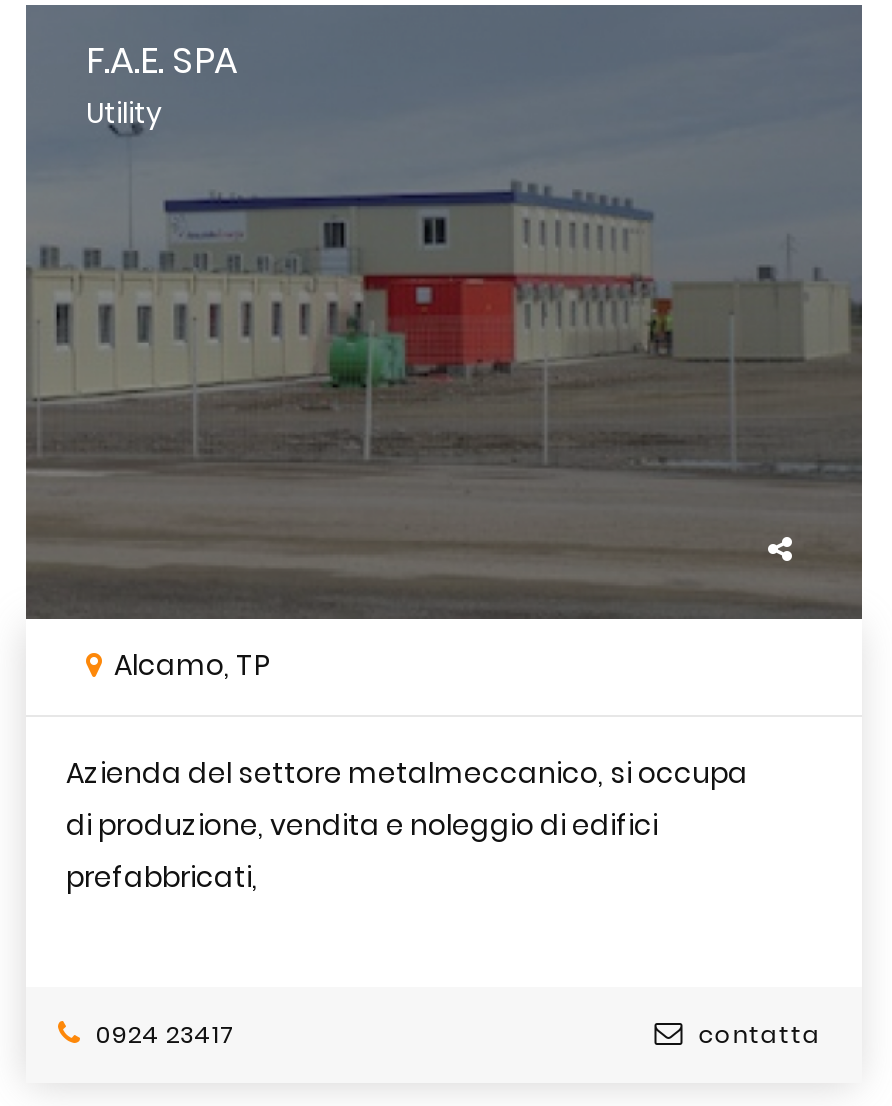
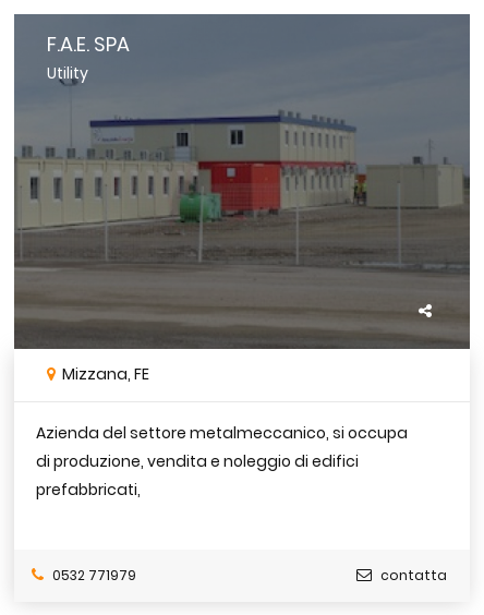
- Alcamo, TP
+ Mizzana, FE

- 0924 23417
+ 0532 771979
